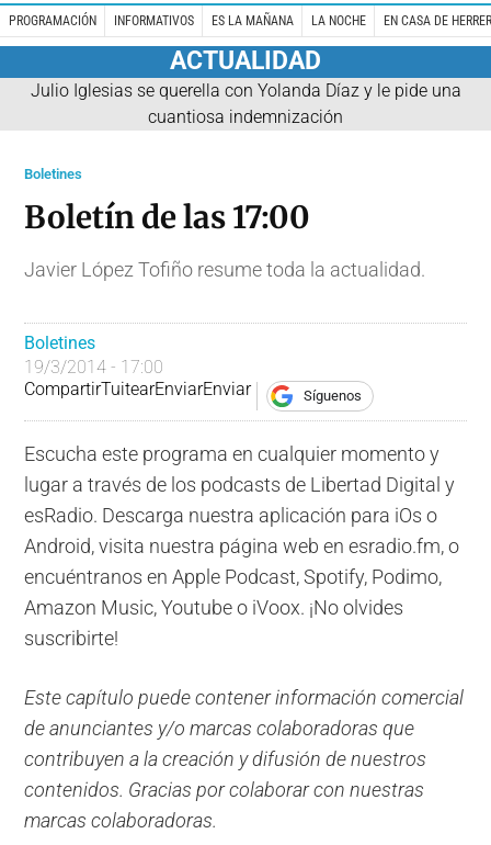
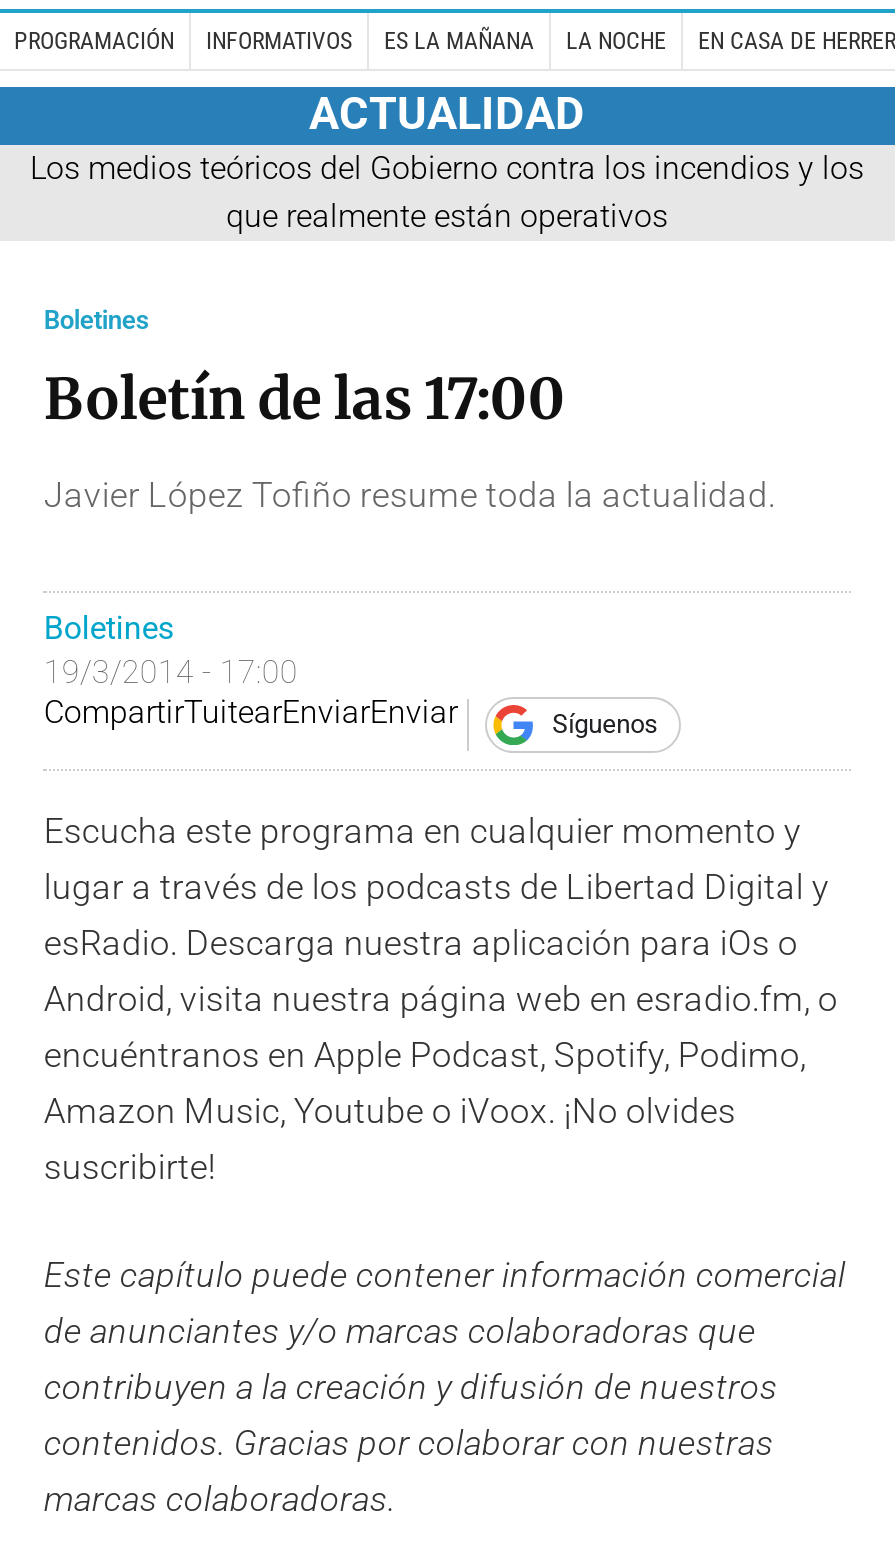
- Julio Iglesias se querella con Yolanda Díaz y le pide una
- cuantiosa indemnización
+ Los medios teóricos del Gobierno contra los incendios y los
+ que realmente están operativos
